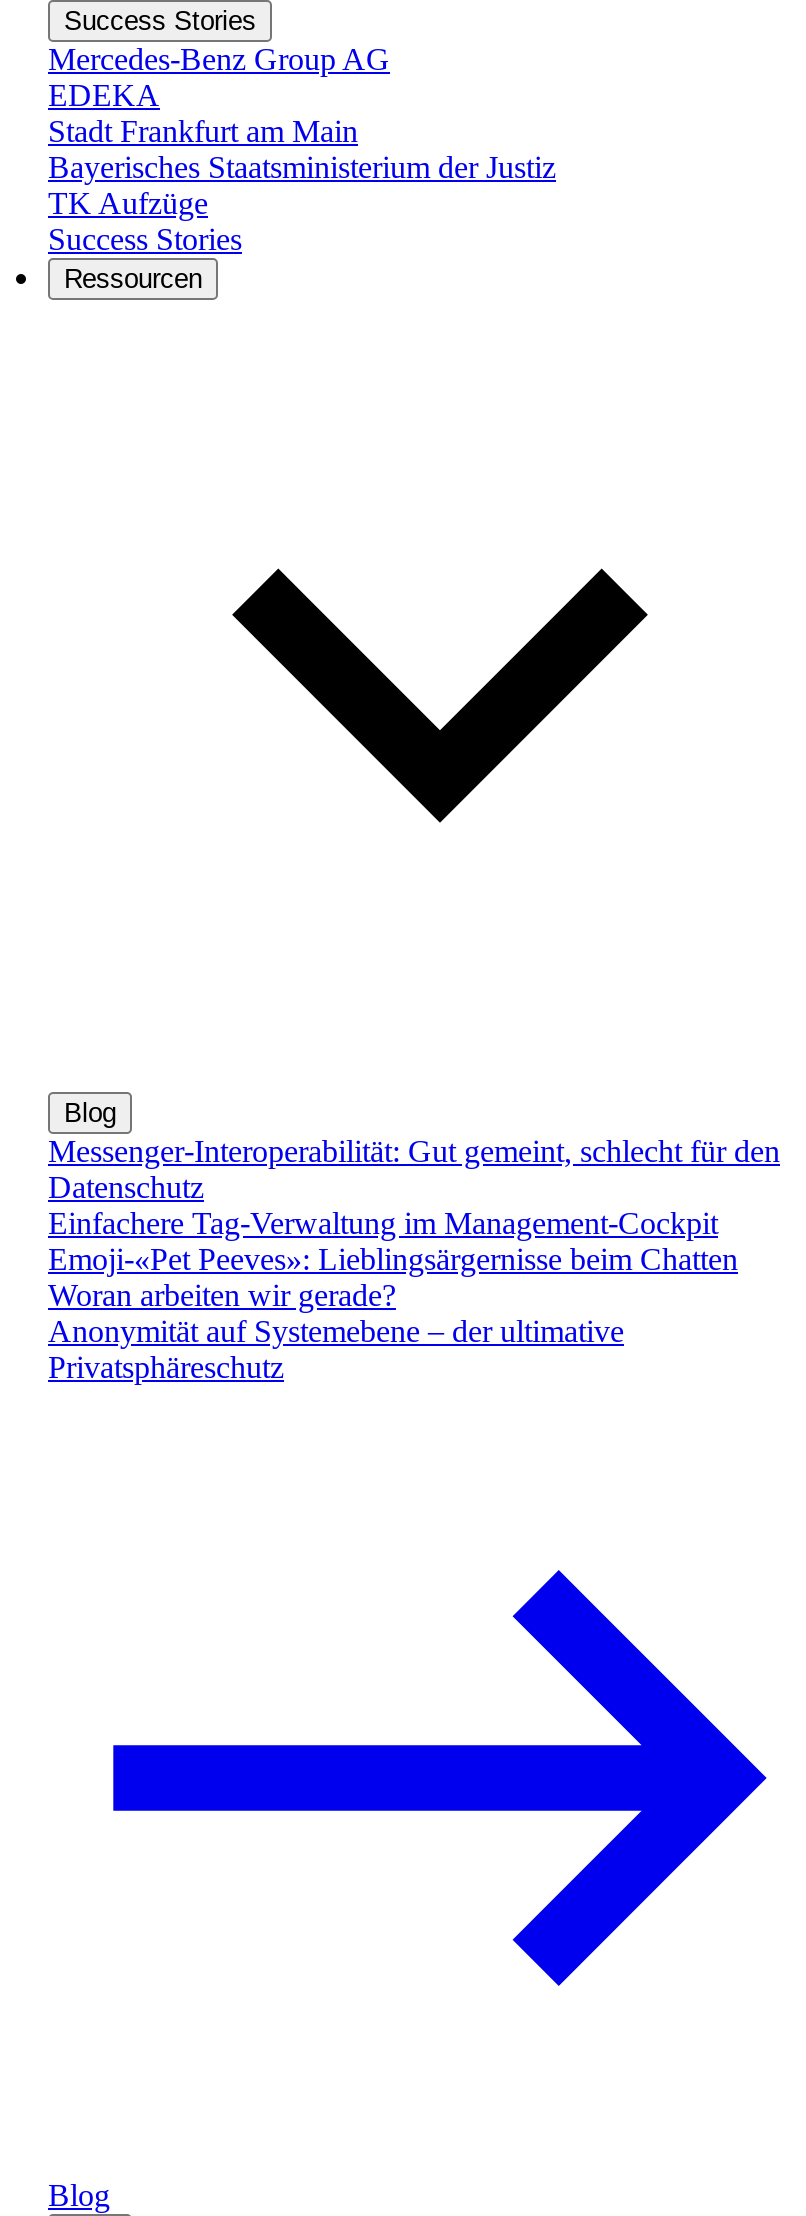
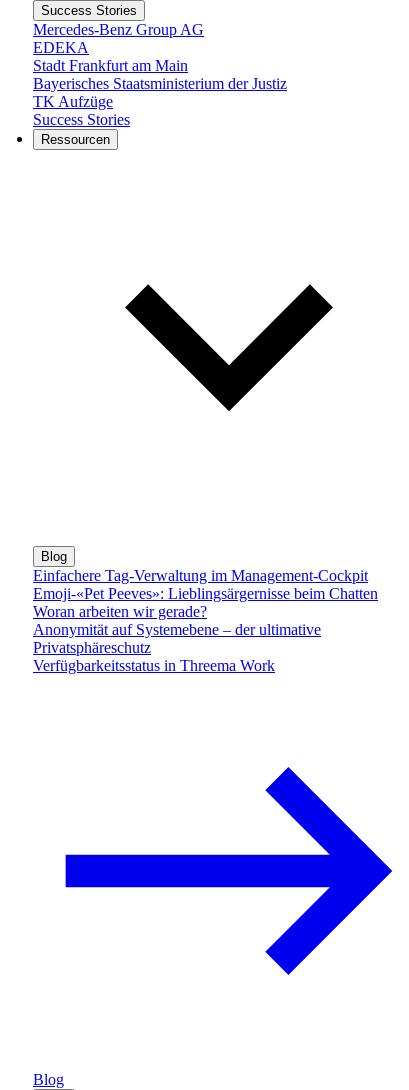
- Messenger-Interoperabilität: Gut gemeint, schlecht für den
- Datenschutz

moved up: Einfachere Tag-Verwaltung im Management-Cockpit | Emoji-«Pet Peeves»: Lieblingsärgernisse beim Chatten | Woran arbeiten wir gerade? | Anonymität auf Systemebene – der ultimative | Privatsphäreschutz

+ Verfügbarkeitsstatus in Threema Work
